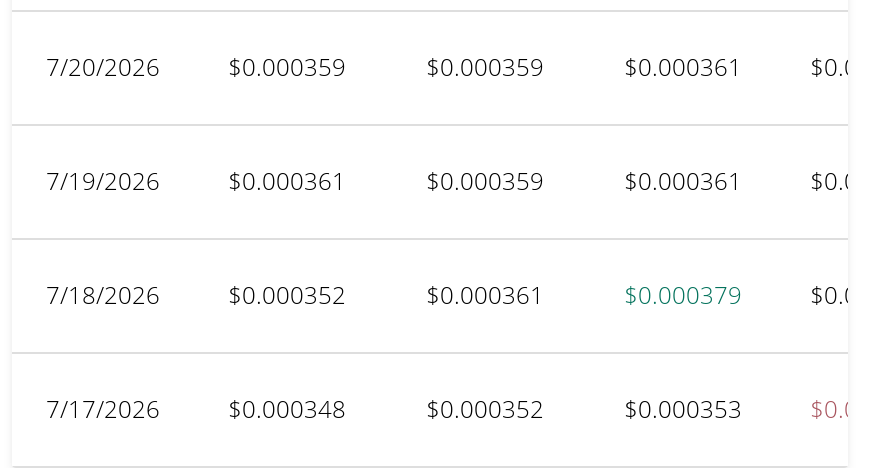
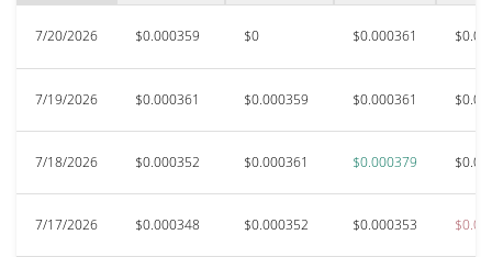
- $0.000359
+ $0
